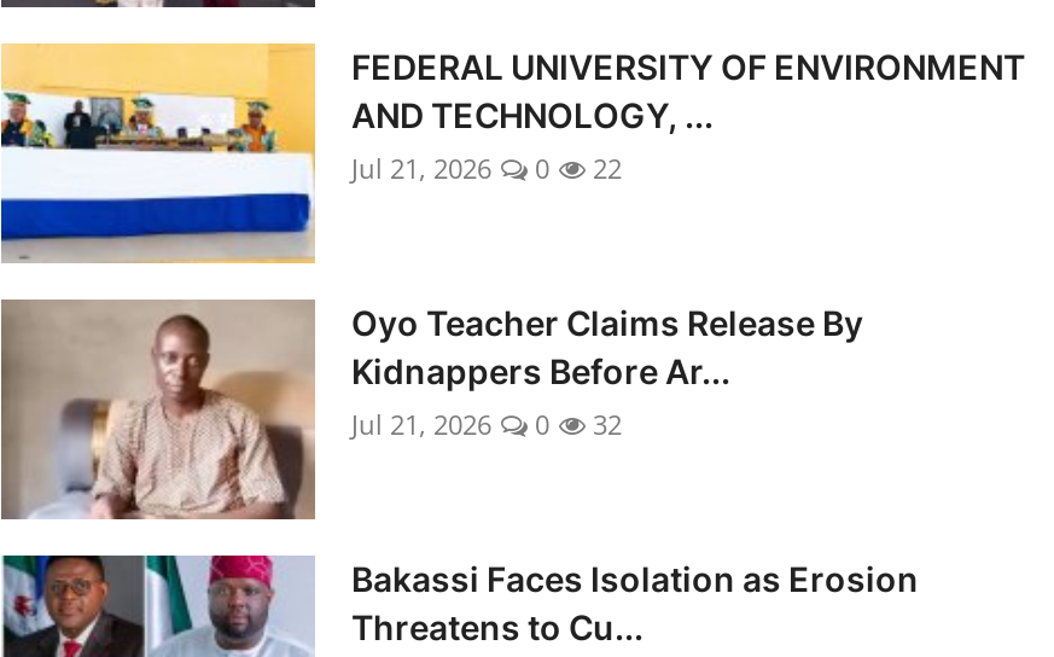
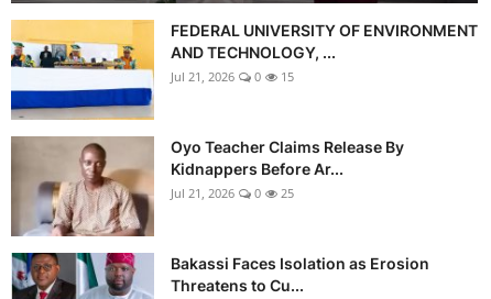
- Jul 21, 2026 0 22
+ Jul 21, 2026 0 15

- Jul 21, 2026 0 32
+ Jul 21, 2026 0 25
